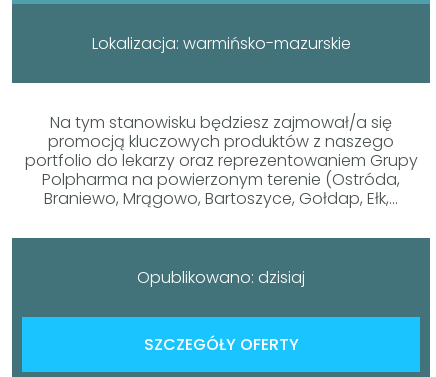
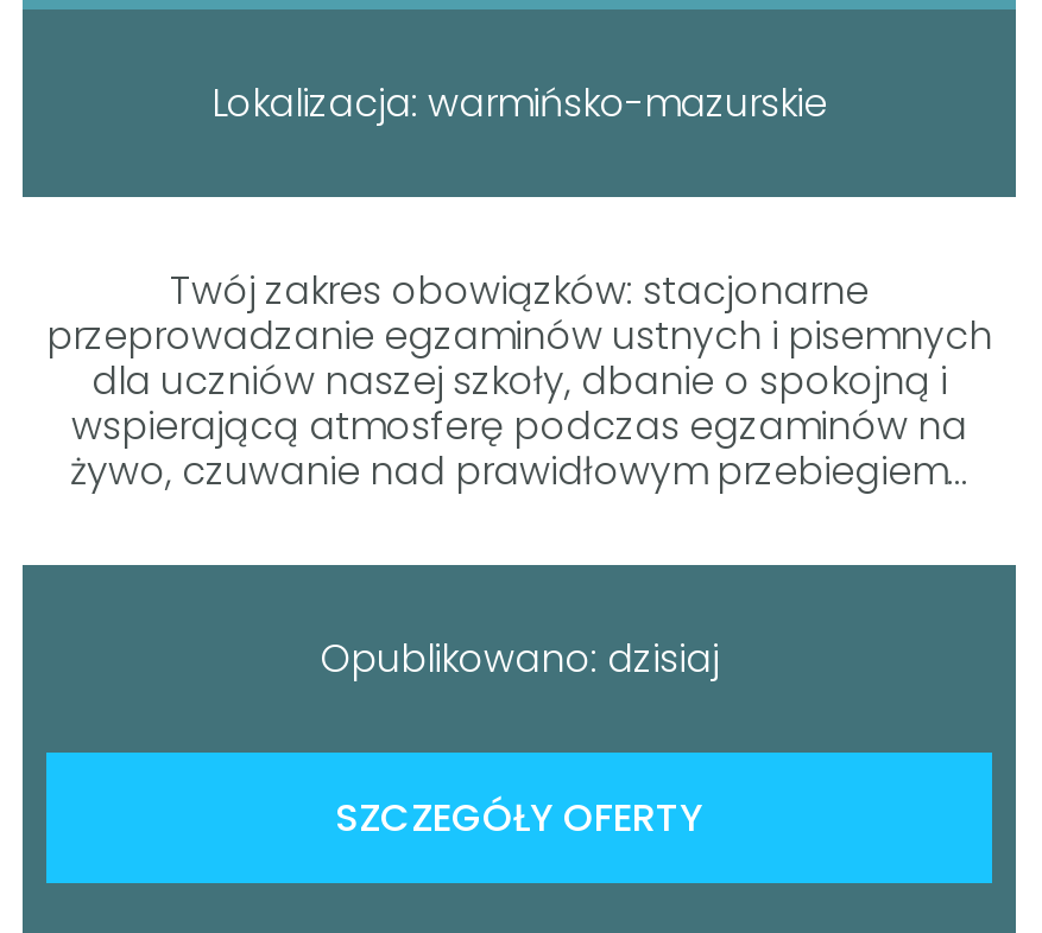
- Na tym stanowisku będziesz zajmował/a się
- promocją kluczowych produktów z naszego
- portfolio do lekarzy oraz reprezentowaniem Grupy
- Polpharma na powierzonym terenie (Ostróda,
- Braniewo, Mrągowo, Bartoszyce, Gołdap, Ełk,...
+ Twój zakres obowiązków: stacjonarne
+ przeprowadzanie egzaminów ustnych i pisemnych
+ dla uczniów naszej szkoły, dbanie o spokojną i
+ wspierającą atmosferę podczas egzaminów na
+ żywo, czuwanie nad prawidłowym przebiegiem...
